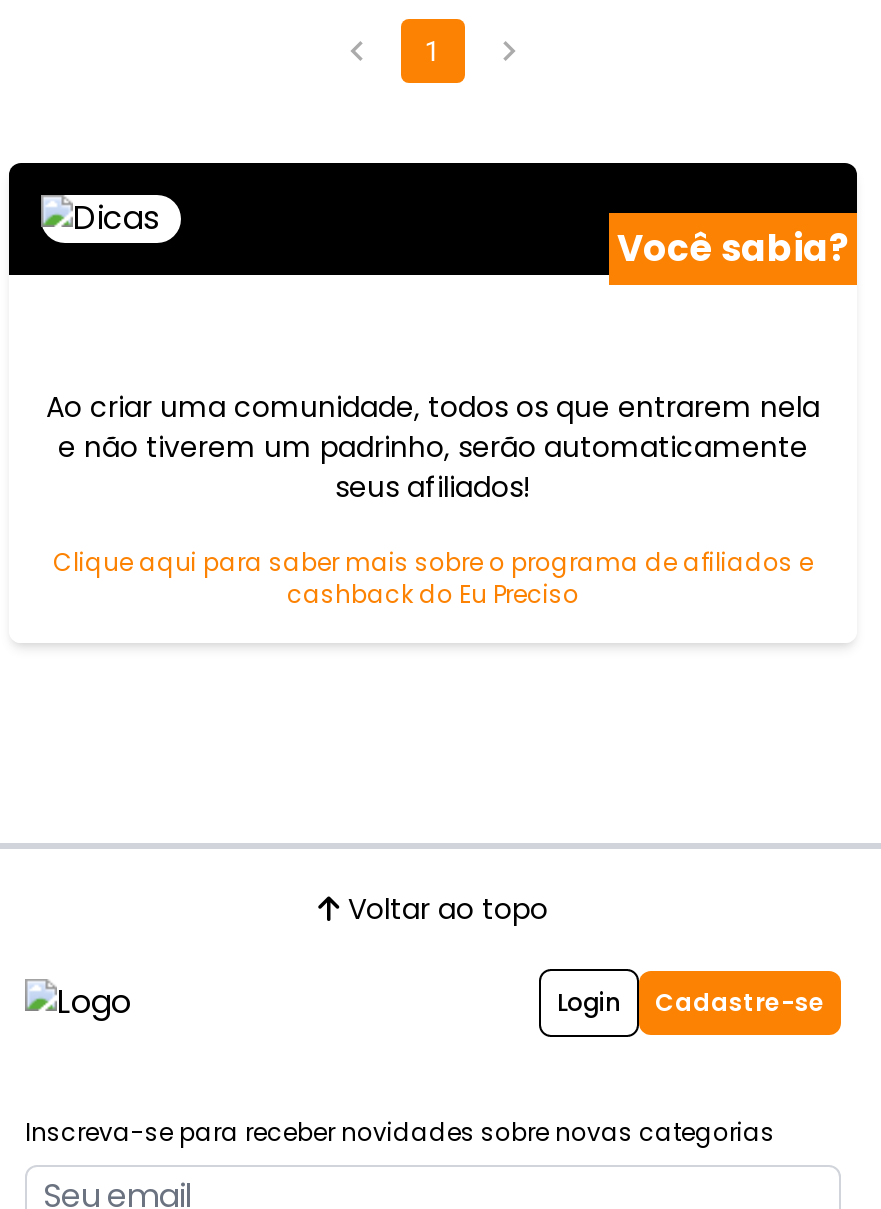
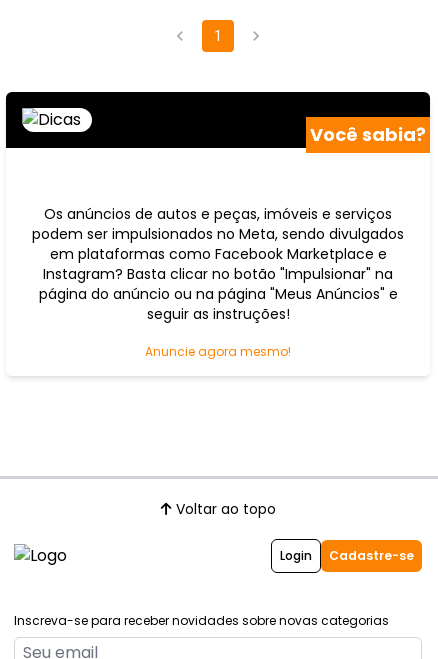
- Ao criar uma comunidade, todos os que entrarem nela
- e não tiverem um padrinho, serão automaticamente
- seus afiliados!
+ Os anúncios de autos e peças, imóveis e serviços
+ podem ser impulsionados no Meta, sendo divulgados
+ em plataformas como Facebook Marketplace e
+ Instagram? Basta clicar no botão "Impulsionar" na
+ página do anúncio ou na página "Meus Anúncios" e
+ seguir as instruções!

- Clique aqui para saber mais sobre o programa de afiliados e
- cashback do Eu Preciso
+ Anuncie agora mesmo!
